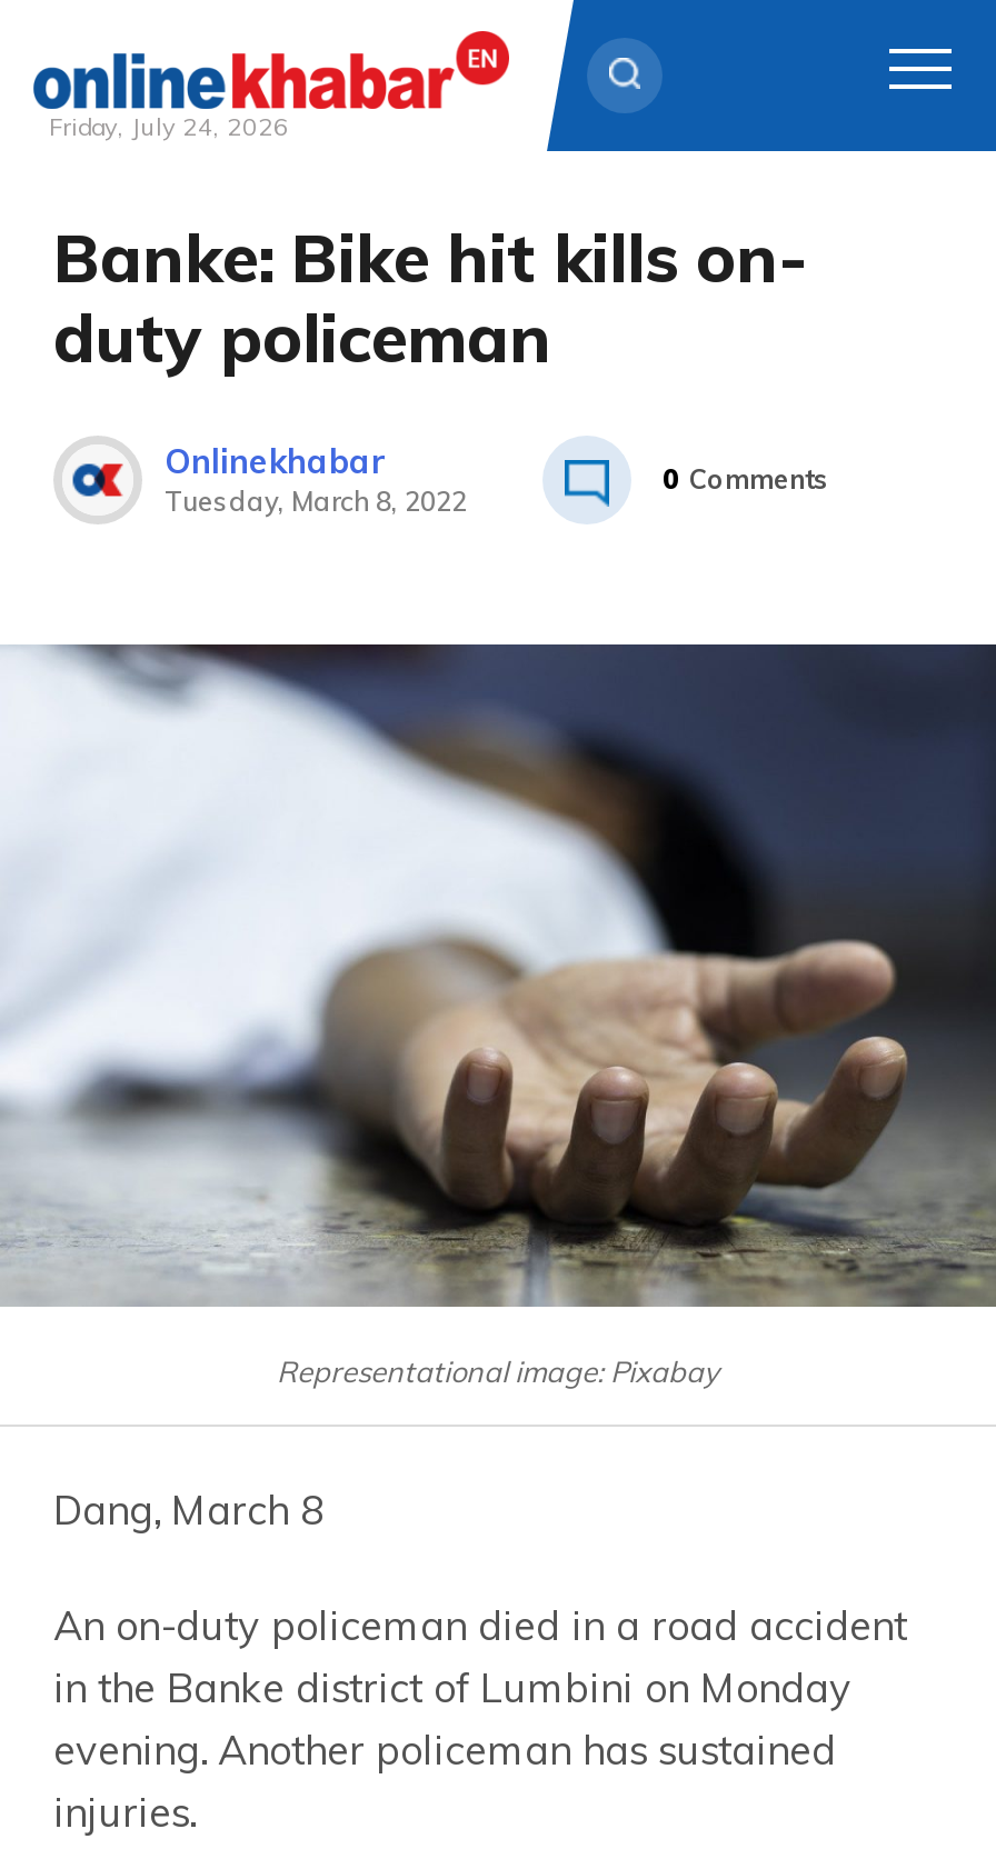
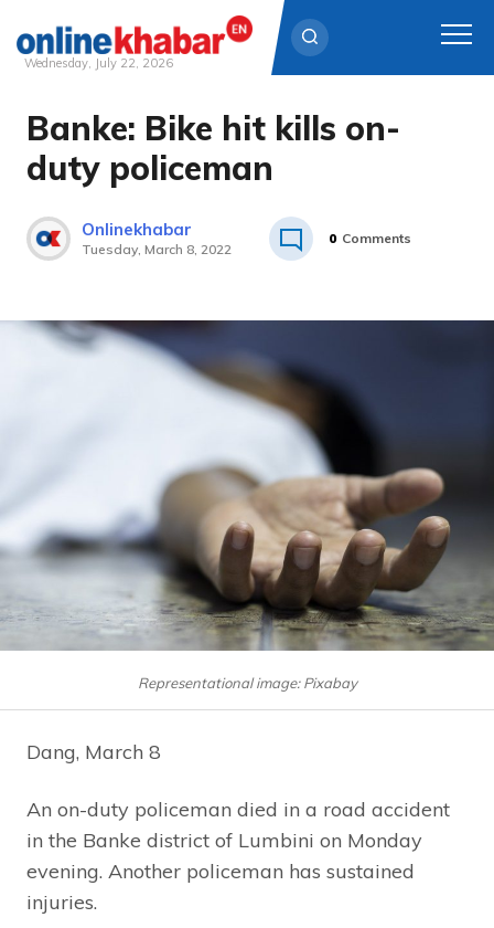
- Friday, July 24, 2026
+ Wednesday, July 22, 2026
